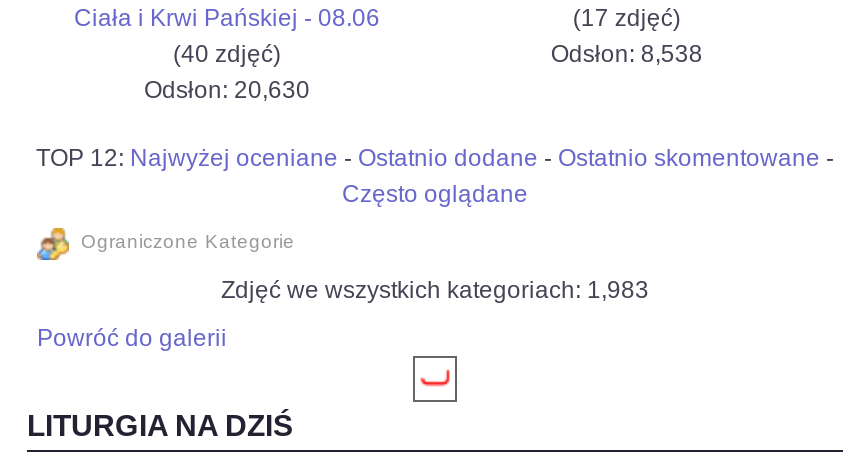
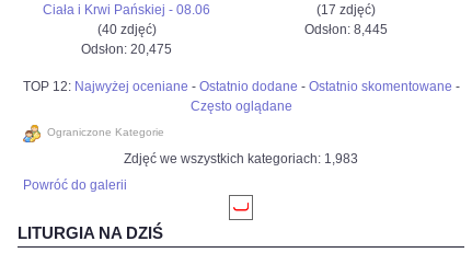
- Odsłon: 8,538
+ Odsłon: 8,445

- Odsłon: 20,630
+ Odsłon: 20,475
